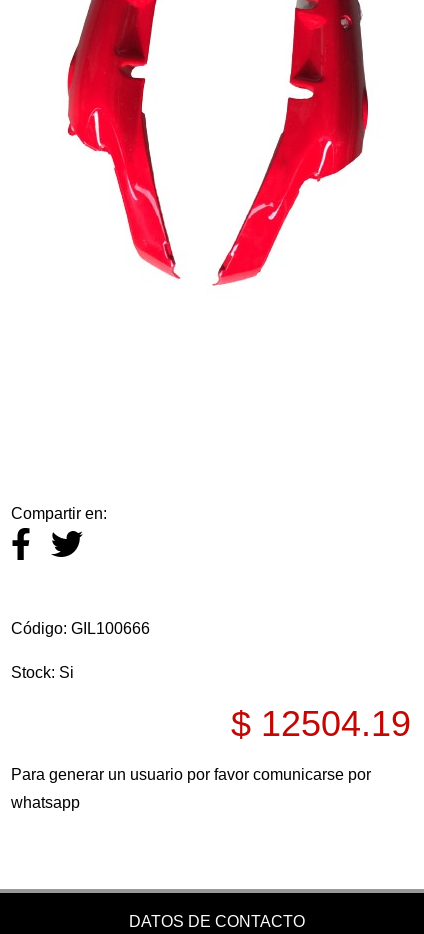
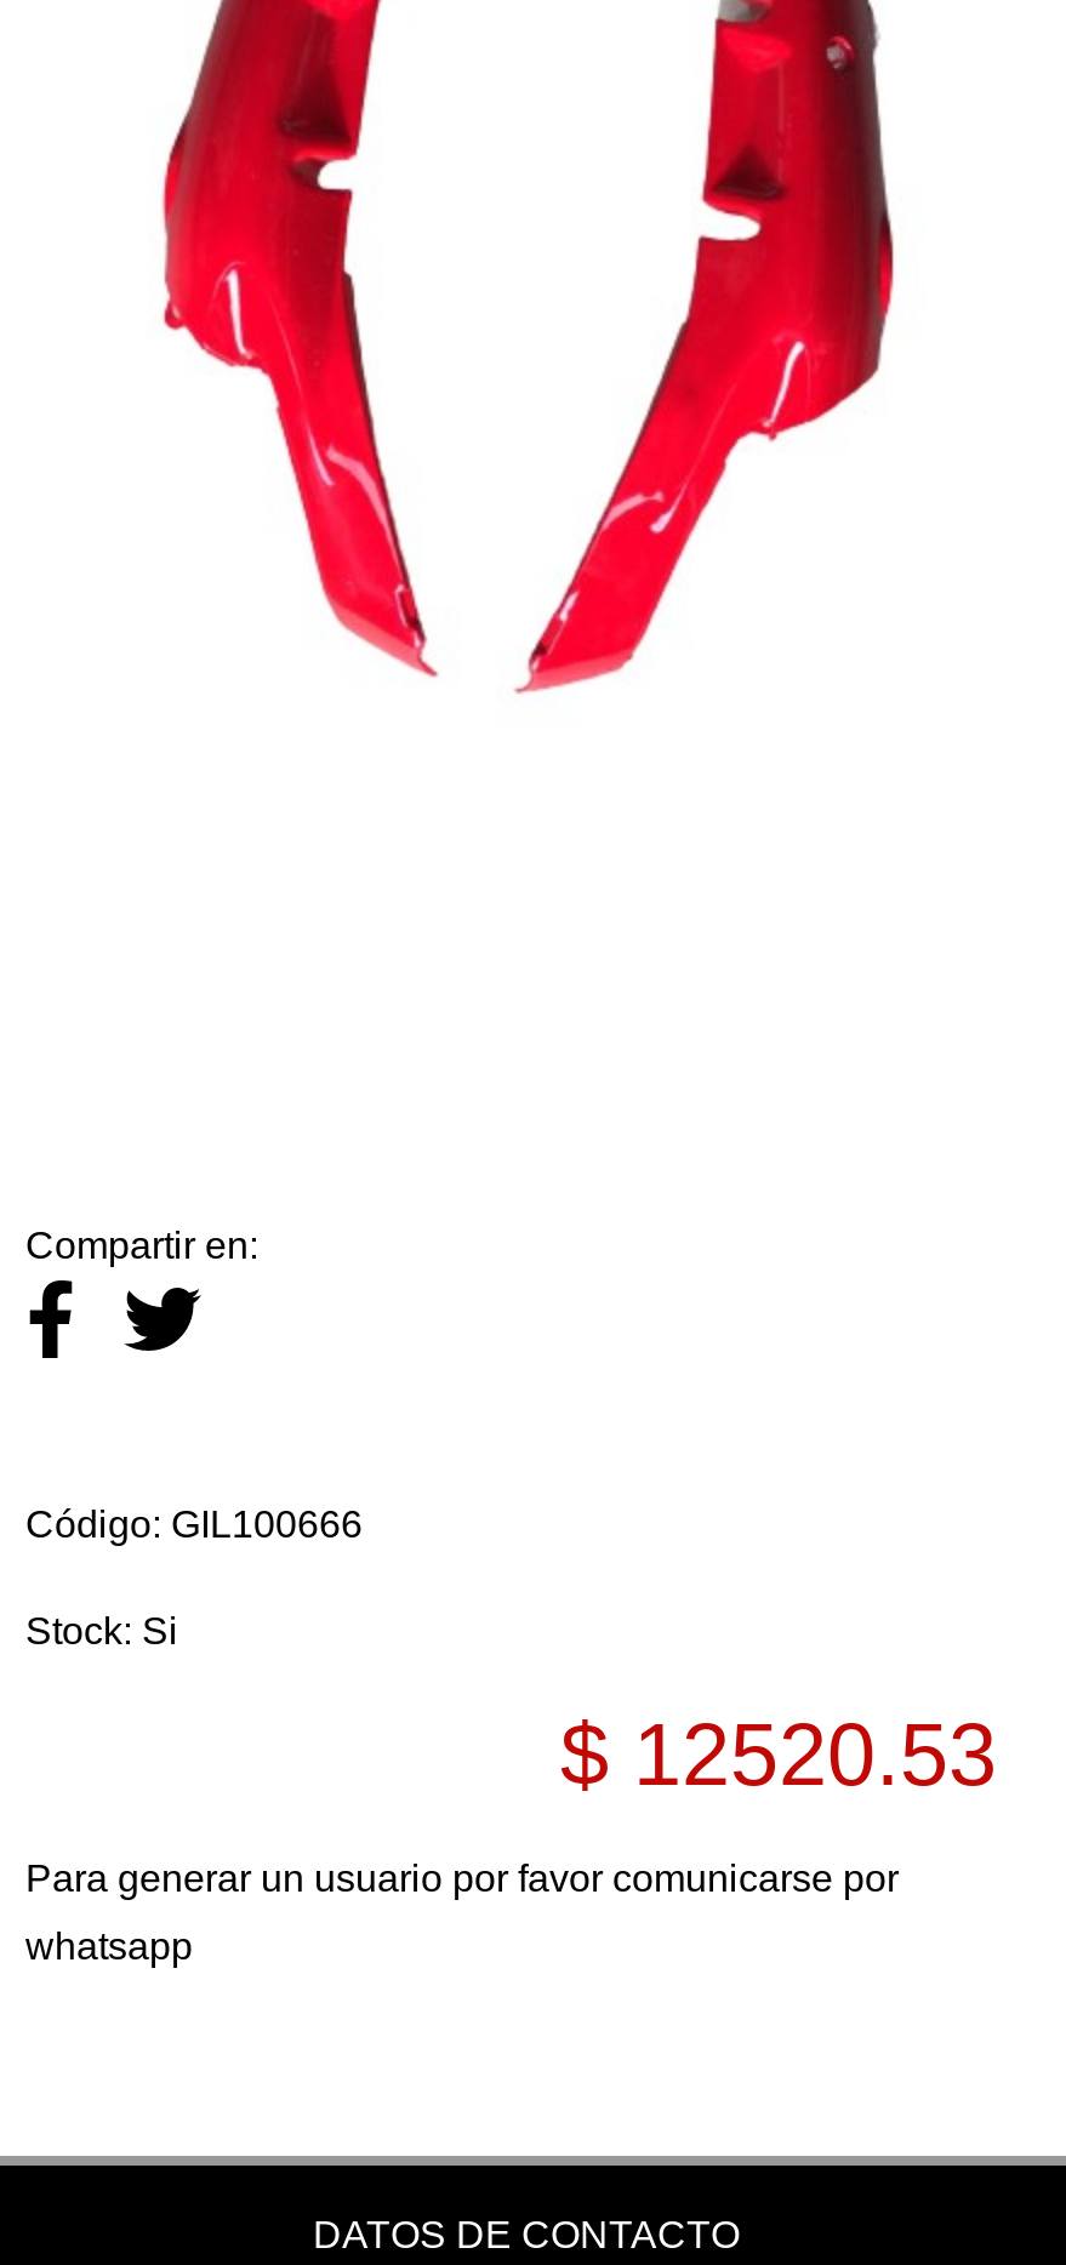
- $ 12504.19
+ $ 12520.53
